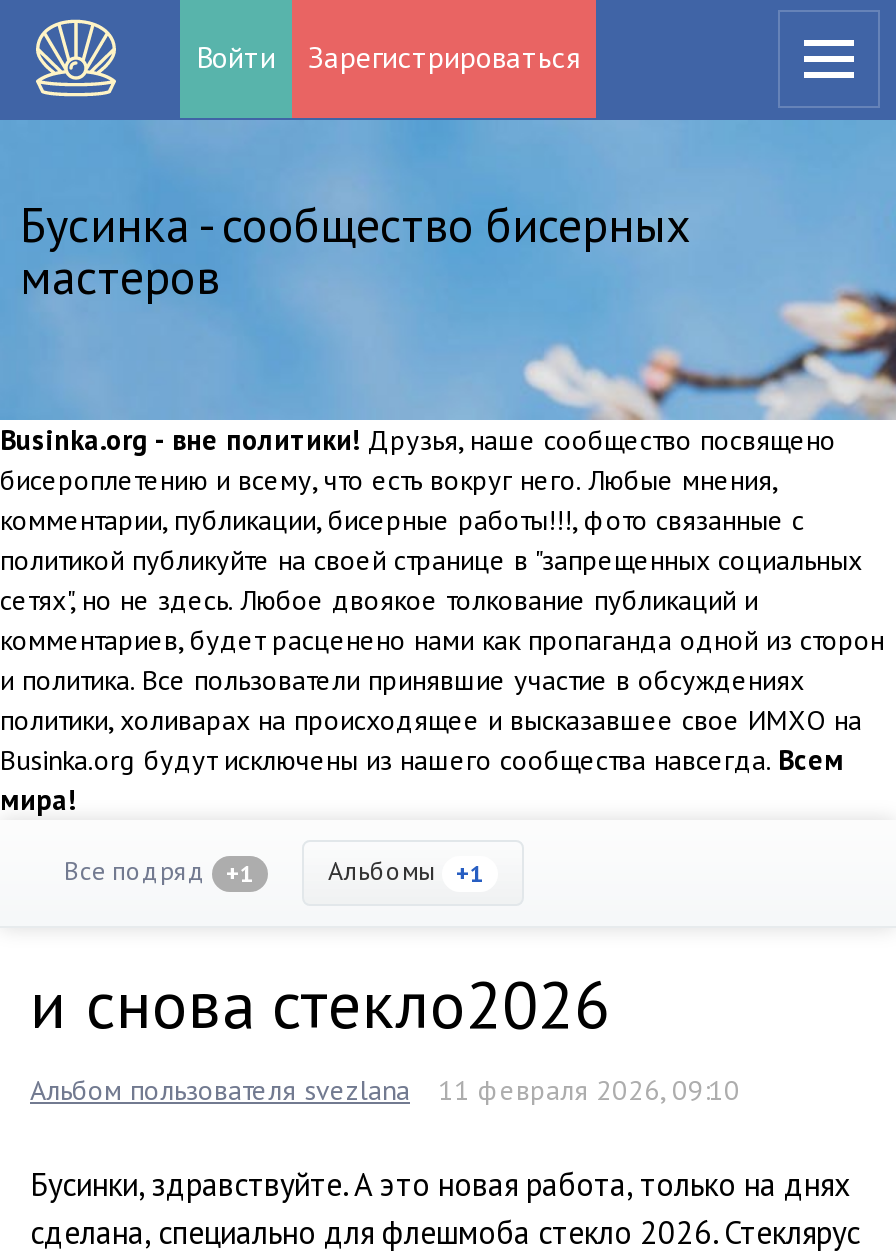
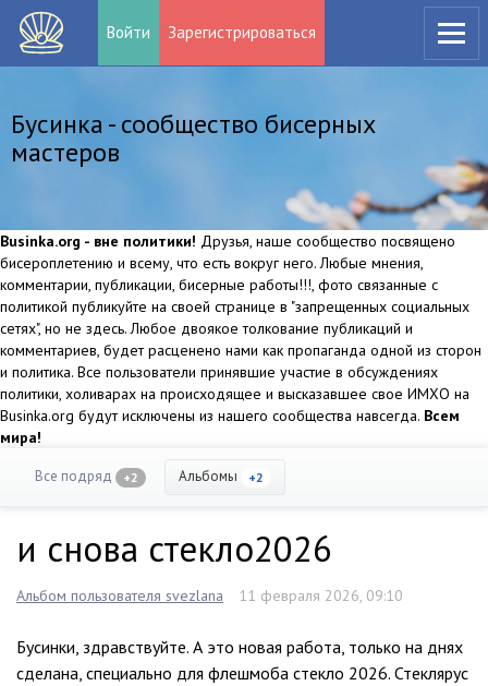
- Все подряд +1
+ Все подряд +2

- Альбомы +1
+ Альбомы +2
